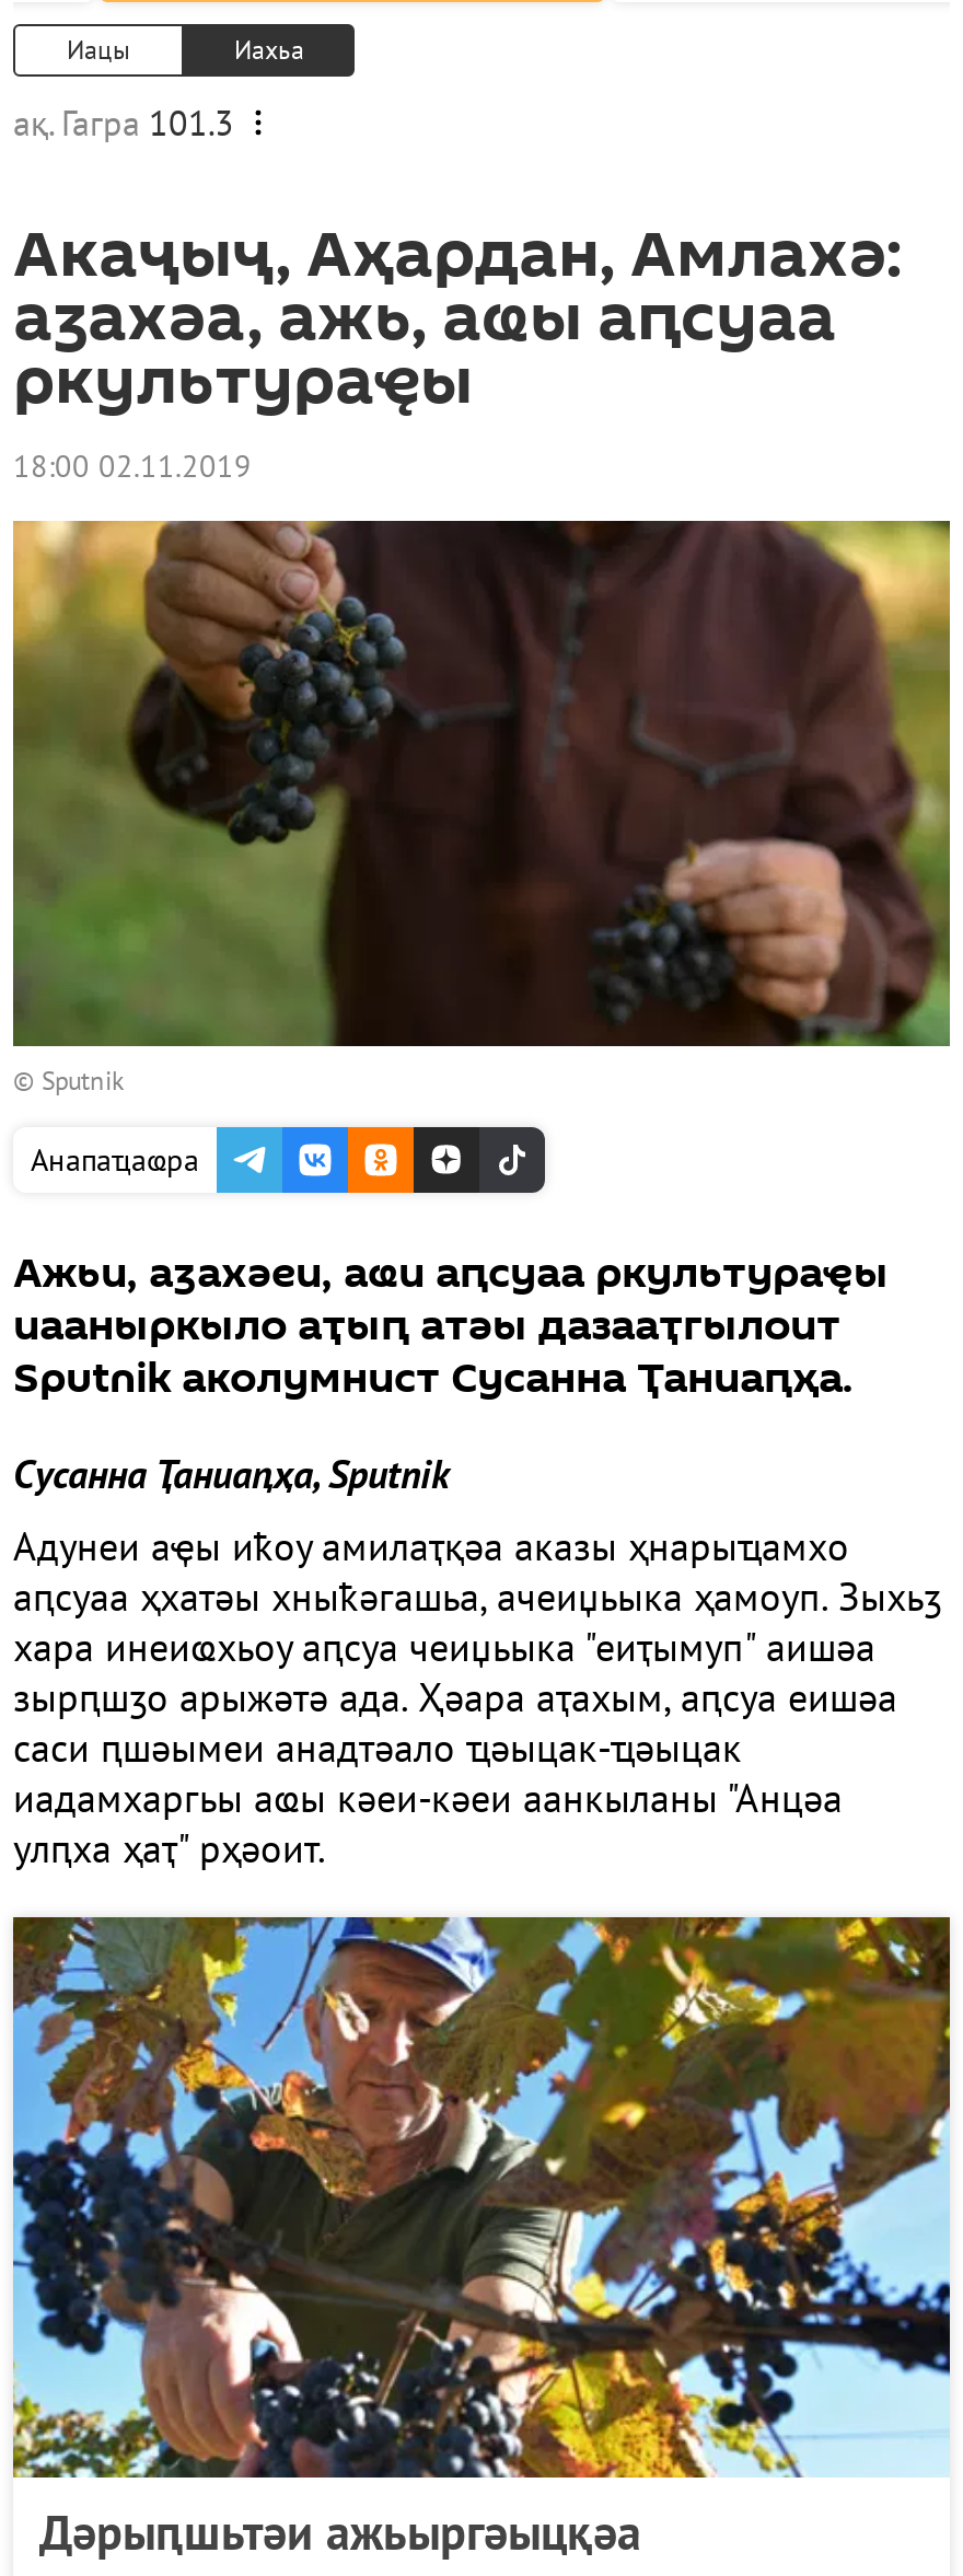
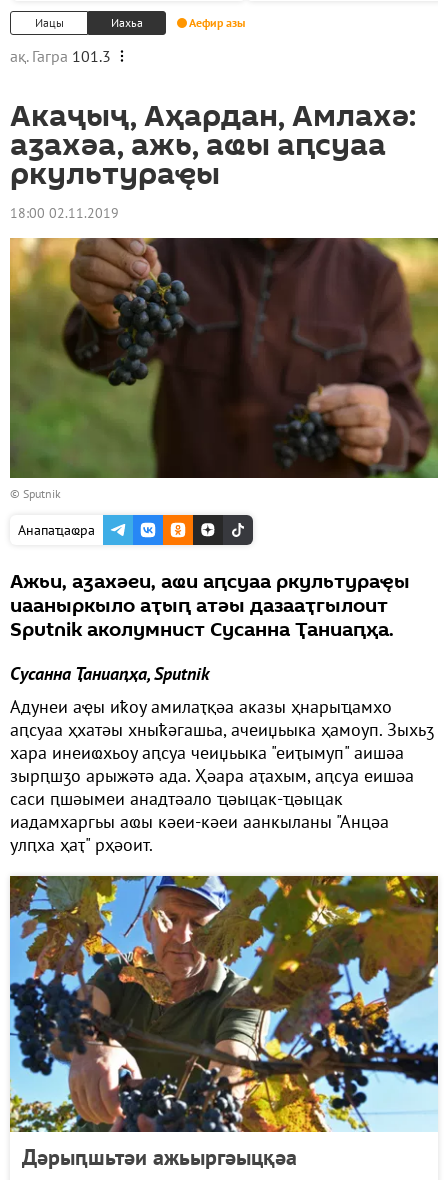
+ Аефир азы
